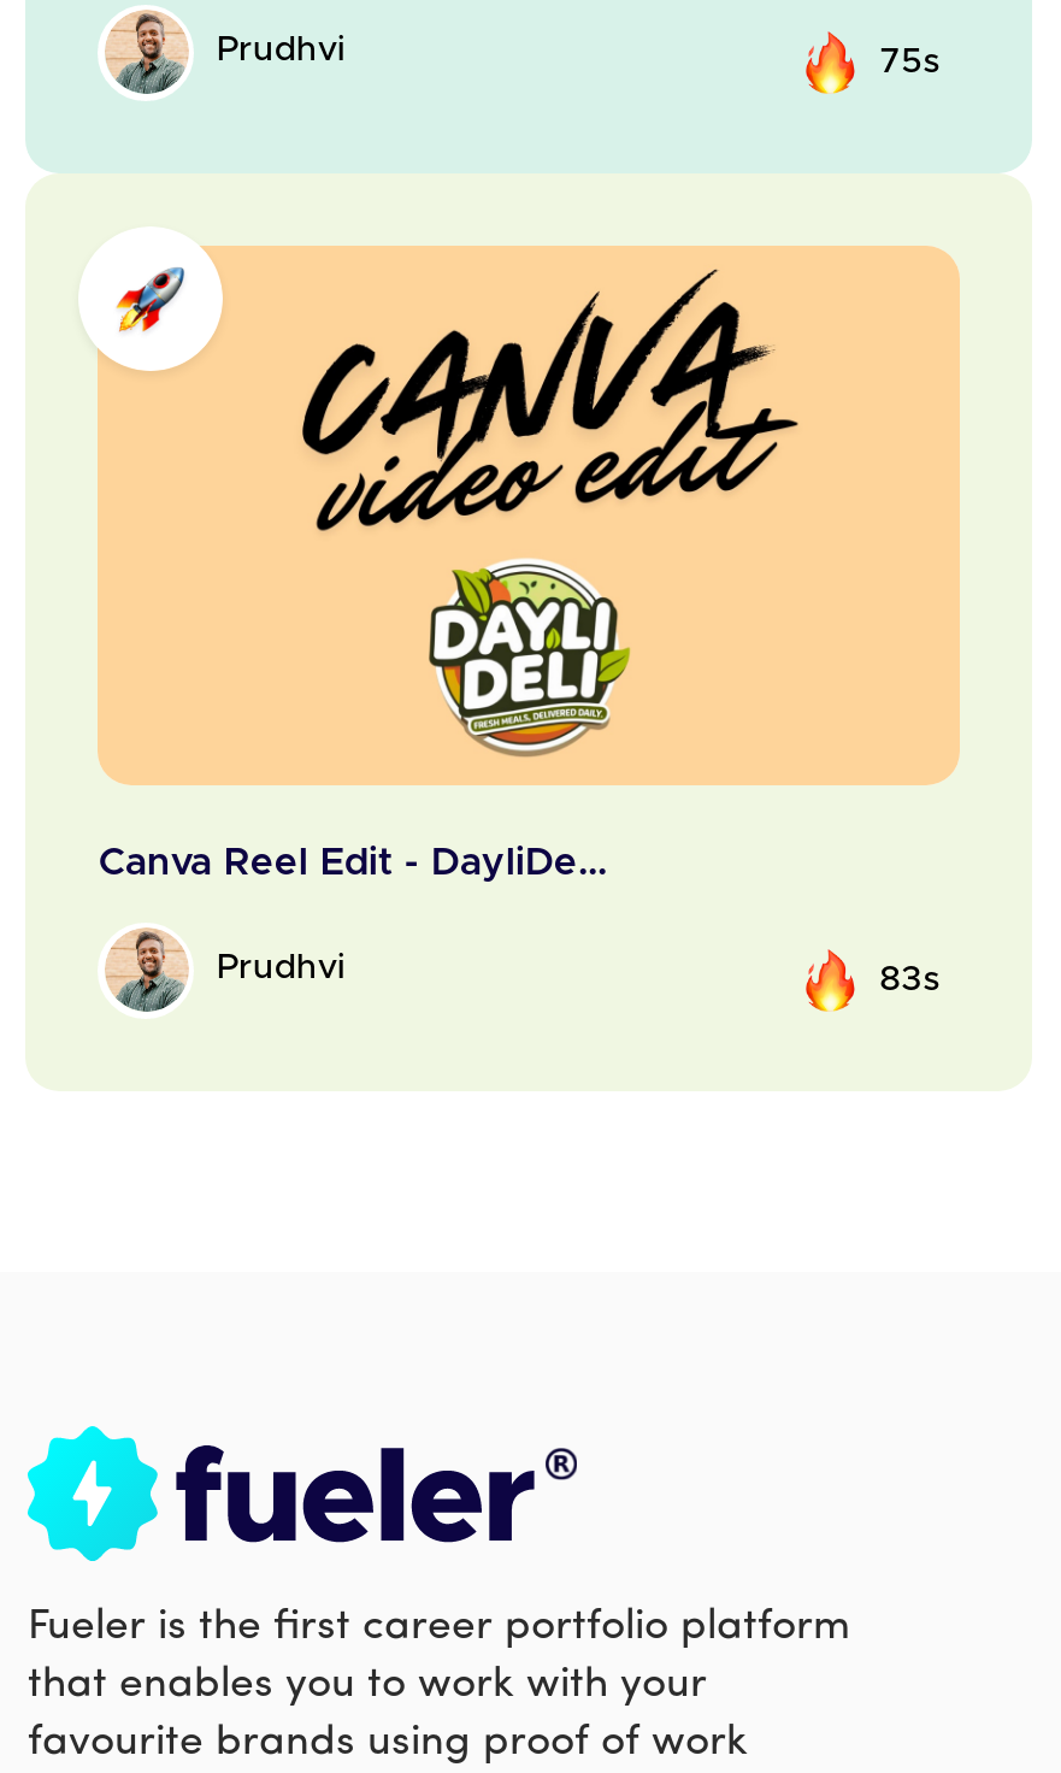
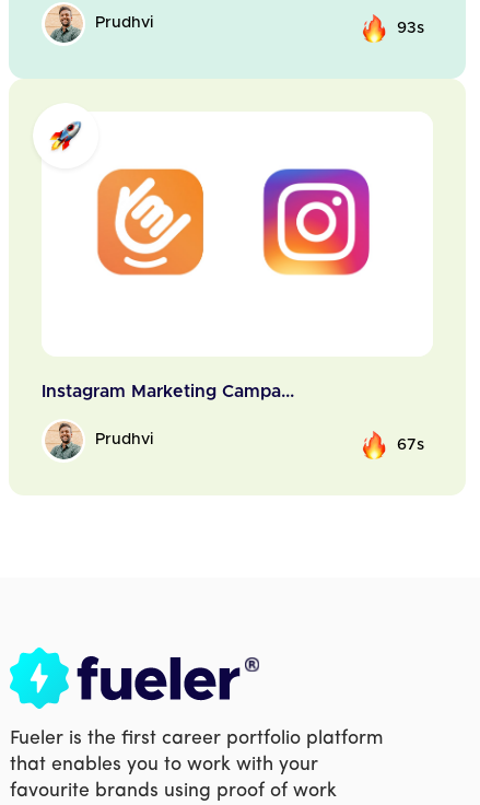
- 75s
+ 93s

- [image]
- Canva Reel Edit - DayliDe...
+ [image]
+ Instagram Marketing Campa...

- 83s
+ 67s
